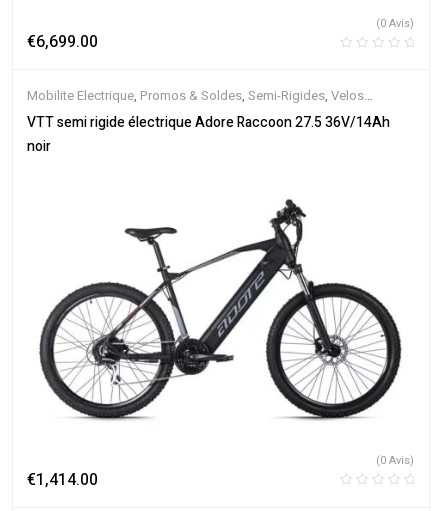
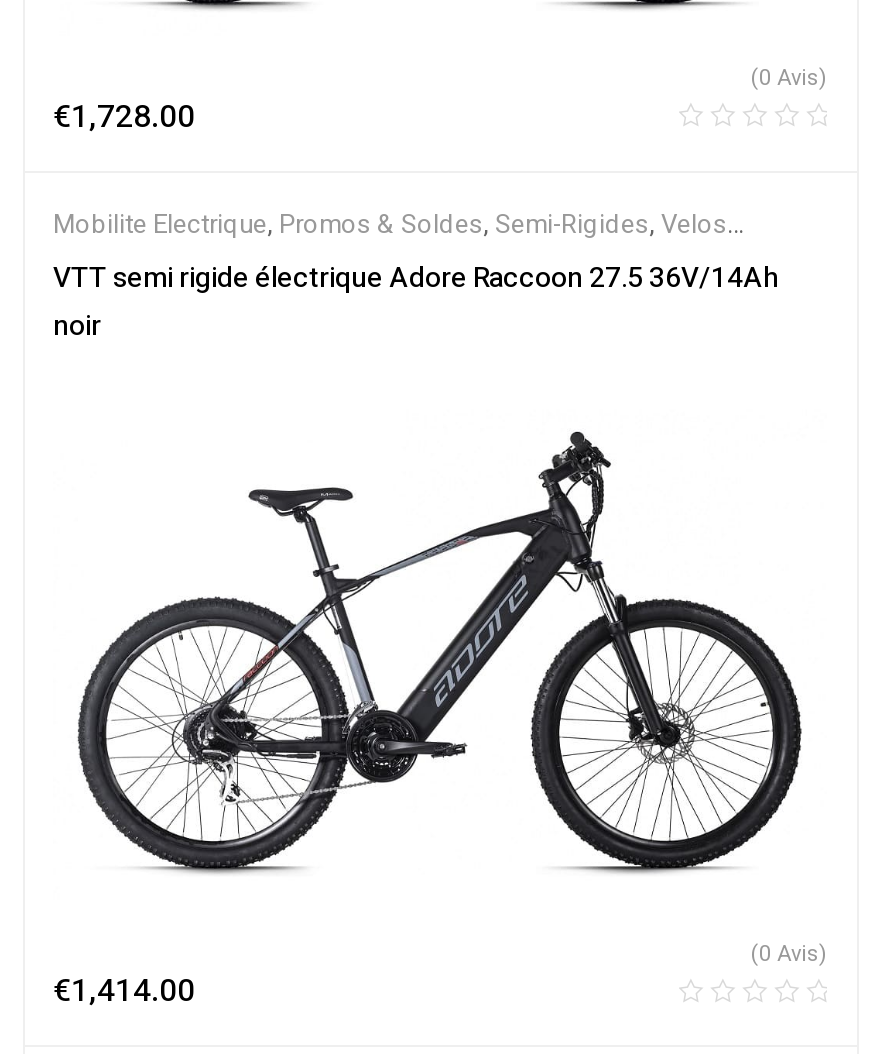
- €6,699.00
+ €1,728.00
